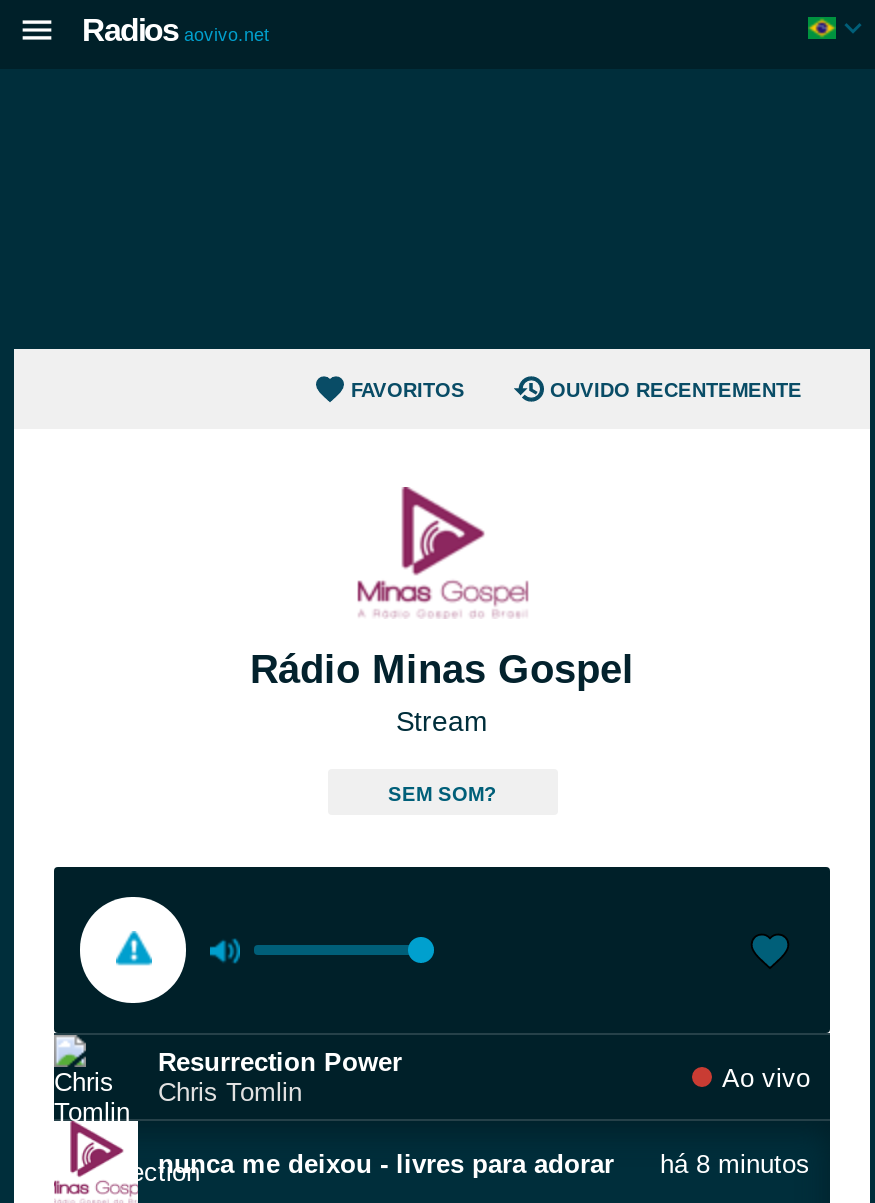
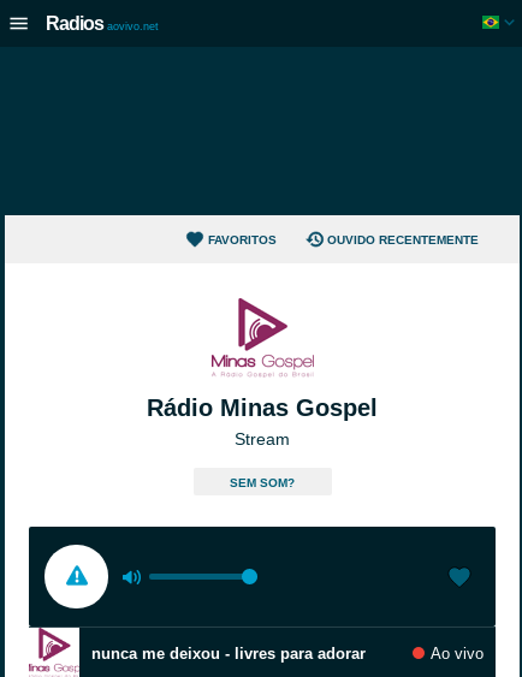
- [image]
- Resurrection Power
- Chris Tomlin
- Ao vivo

- há 8 minutos
+ Ao vivo
